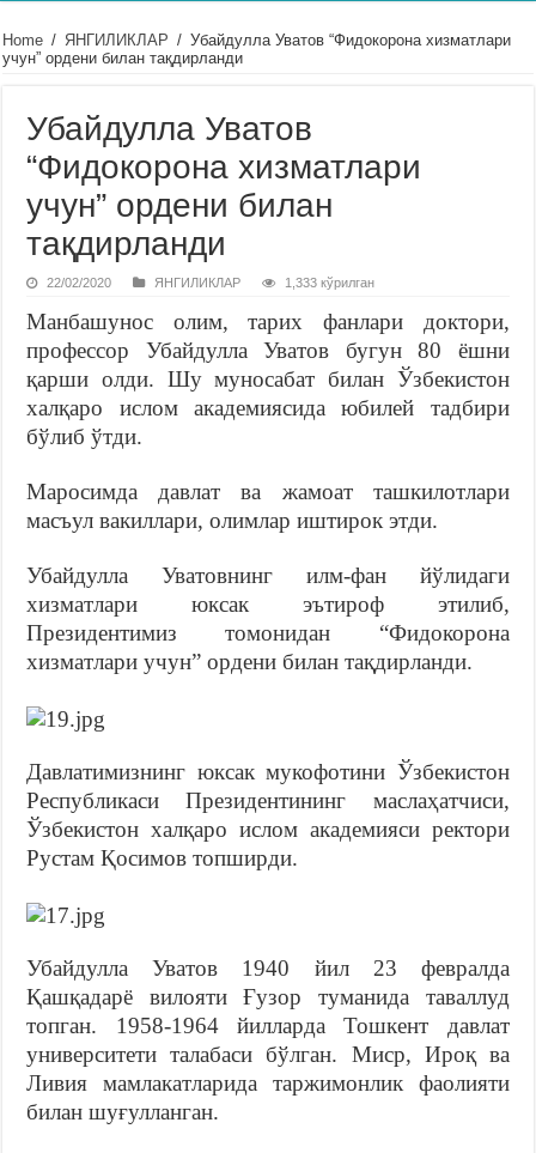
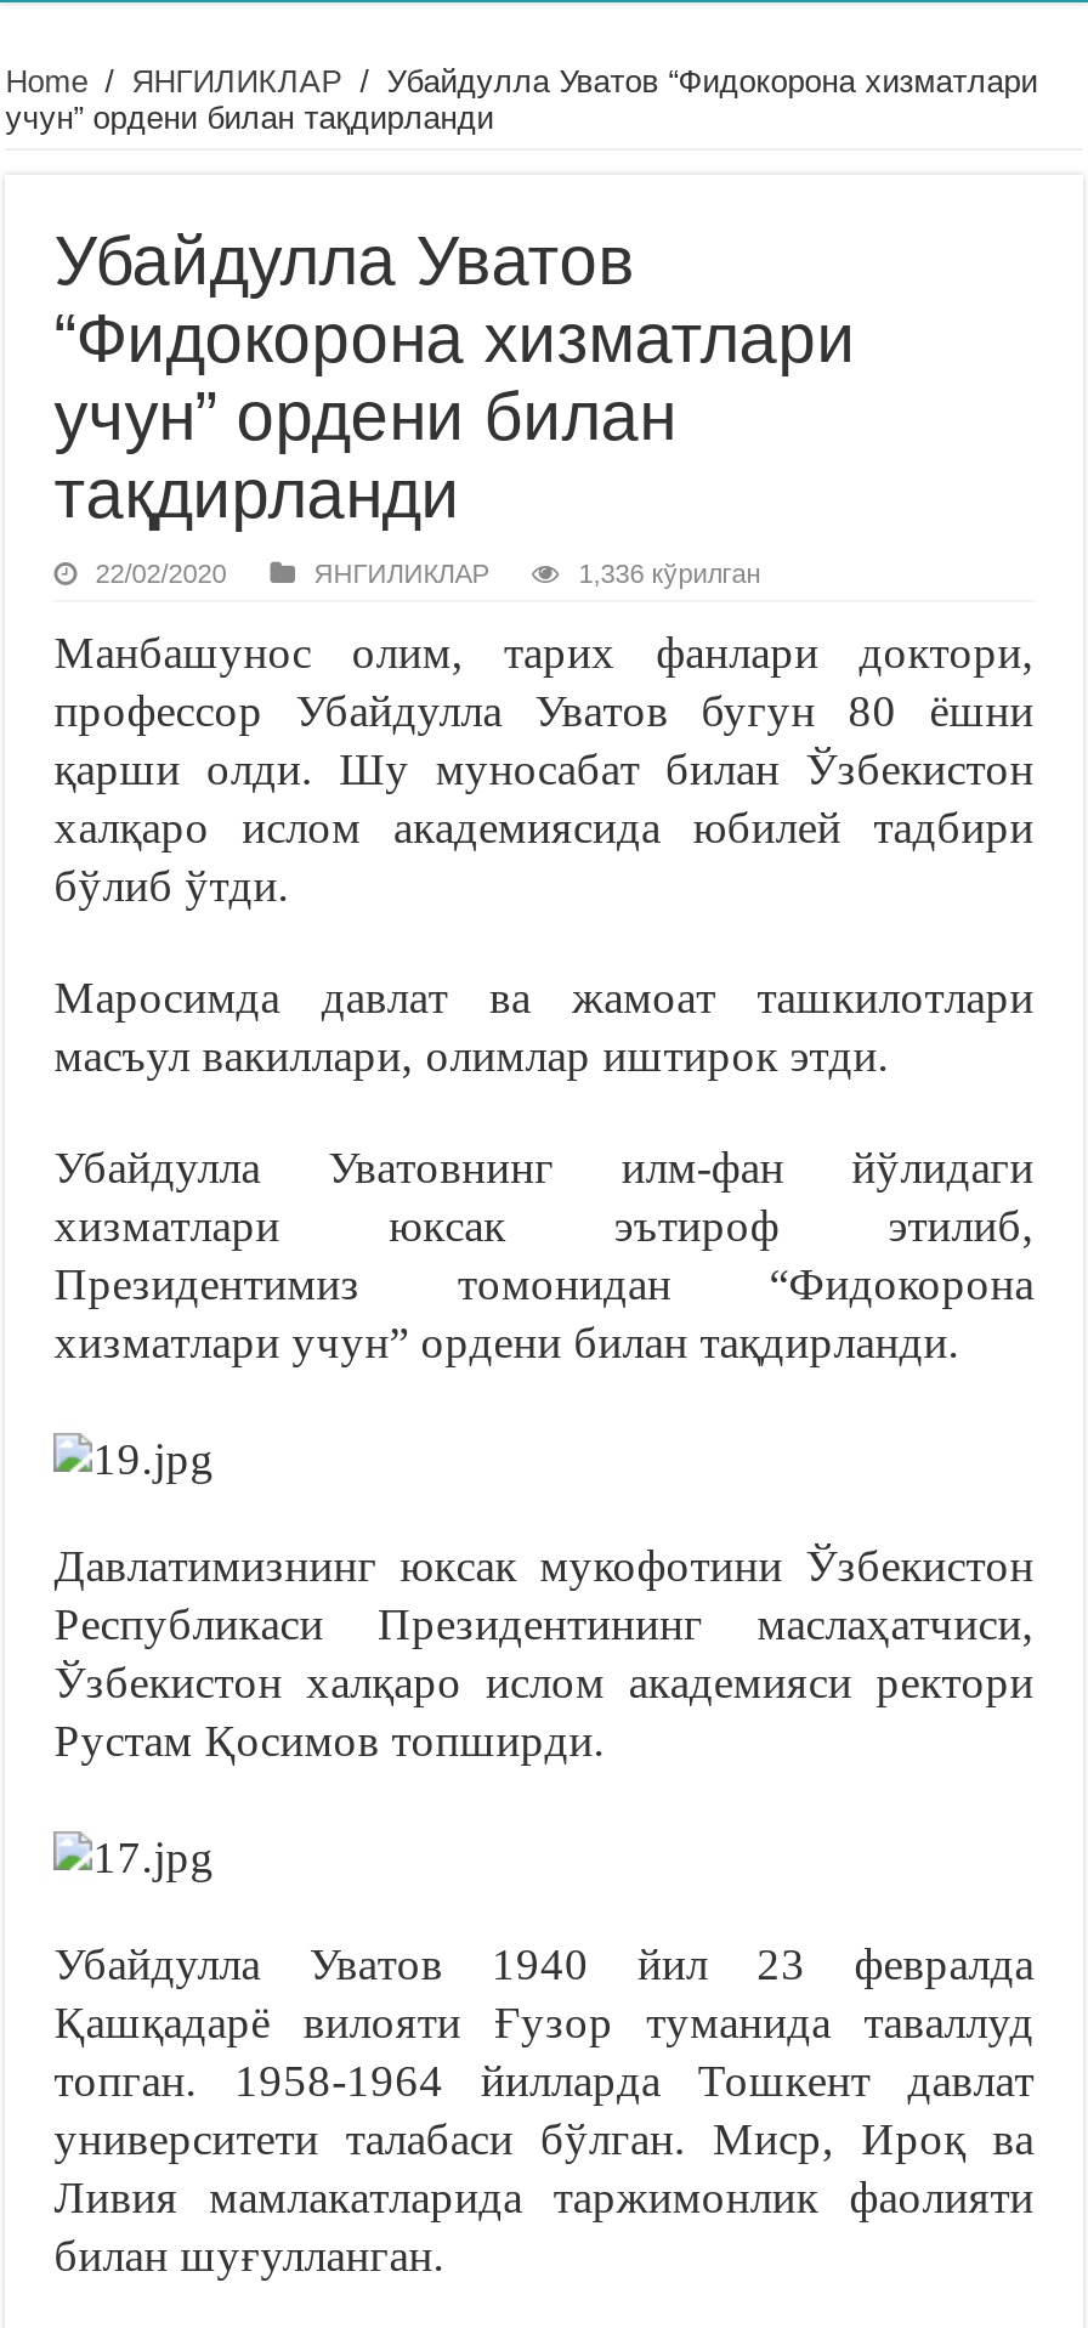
- 1,333 кўрилган
+ 1,336 кўрилган
